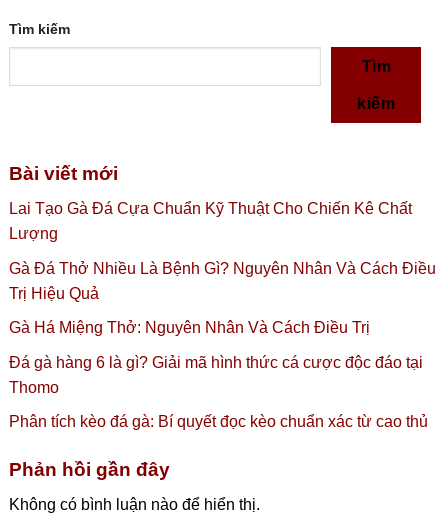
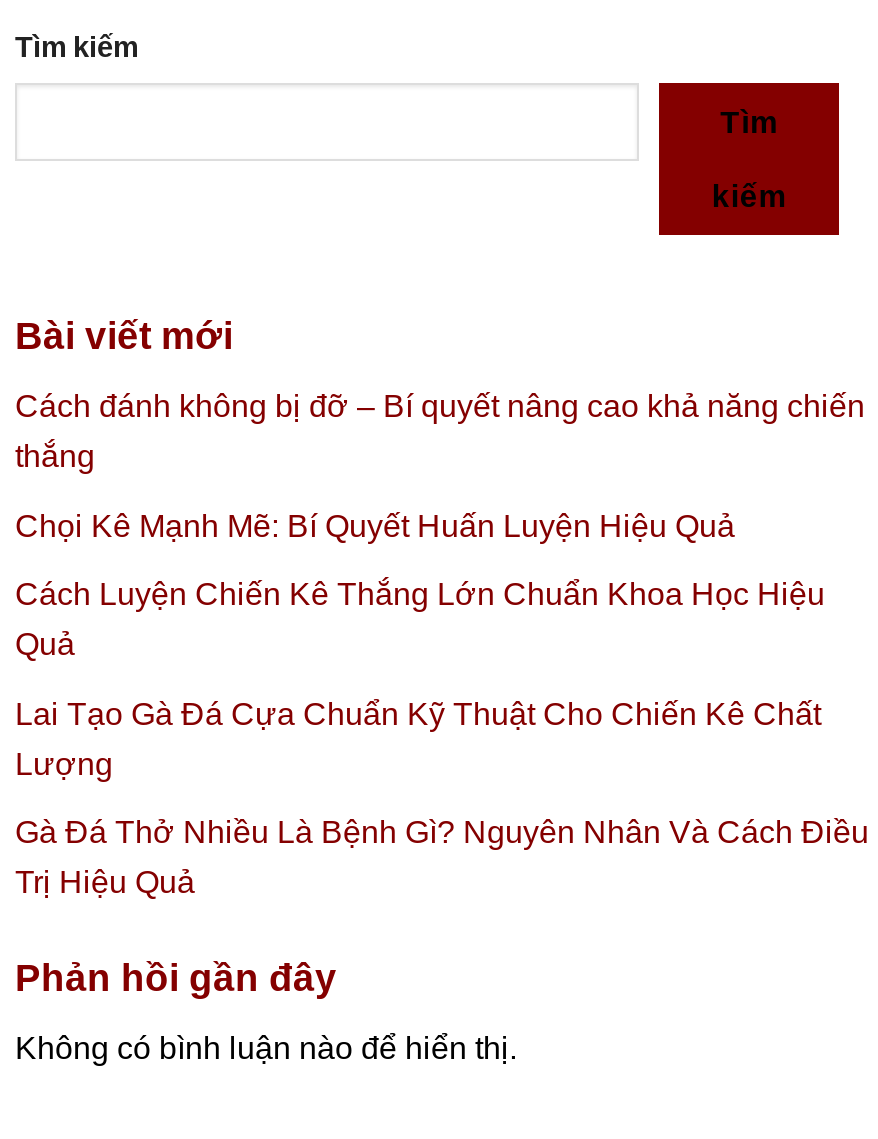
+ Cách đánh không bị đỡ – Bí quyết nâng cao khả năng chiến
+ thắng
+ Chọi Kê Mạnh Mẽ: Bí Quyết Huấn Luyện Hiệu Quả
+ Cách Luyện Chiến Kê Thắng Lớn Chuẩn Khoa Học Hiệu
+ Quả

moved down: Lai Tạo Gà Đá Cựa Chuẩn Kỹ Thuật Cho Chiến Kê Chất | Lượng | Gà Đá Thở Nhiều Là Bệnh Gì? Nguyên Nhân Và Cách Điều | Trị Hiệu Quả

- Gà Há Miệng Thở: Nguyên Nhân Và Cách Điều Trị
- Đá gà hàng 6 là gì? Giải mã hình thức cá cược độc đáo tại
- Thomo
- Phân tích kèo đá gà: Bí quyết đọc kèo chuẩn xác từ cao thủ
